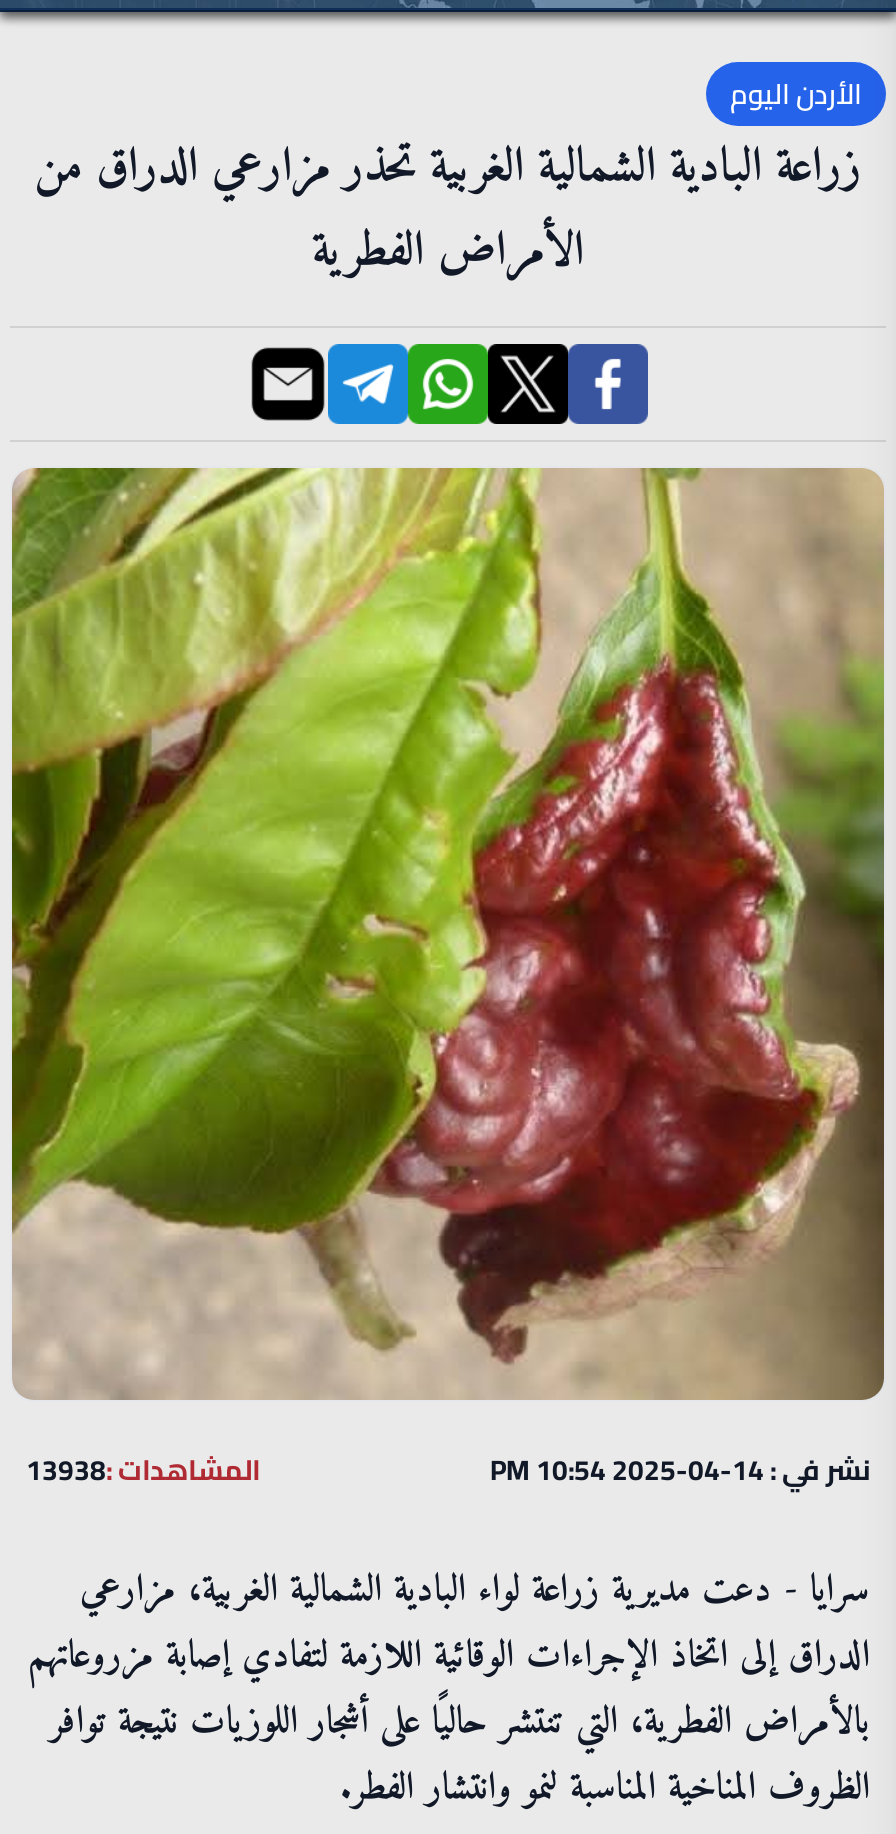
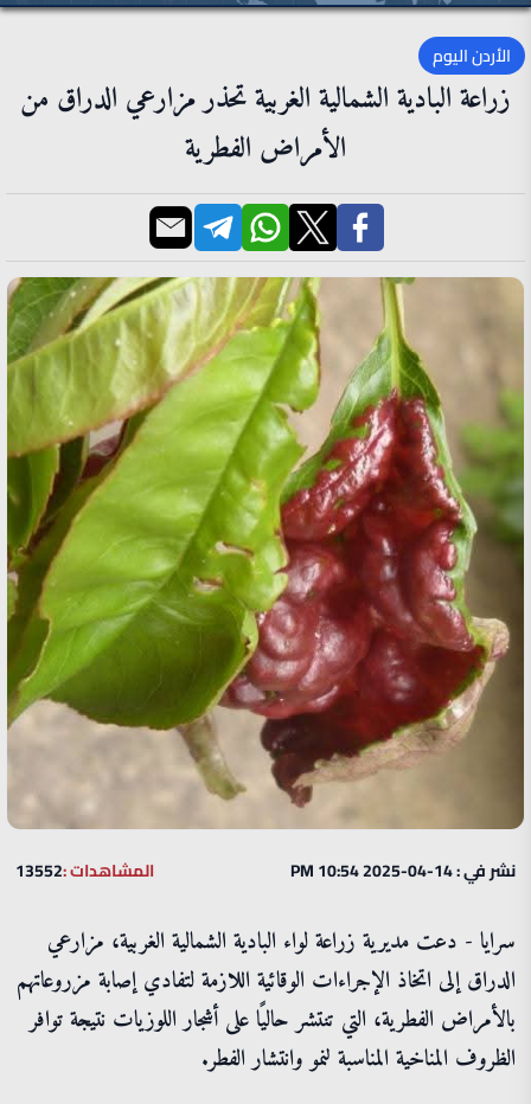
- المشاهدات :13938
+ المشاهدات :13552
